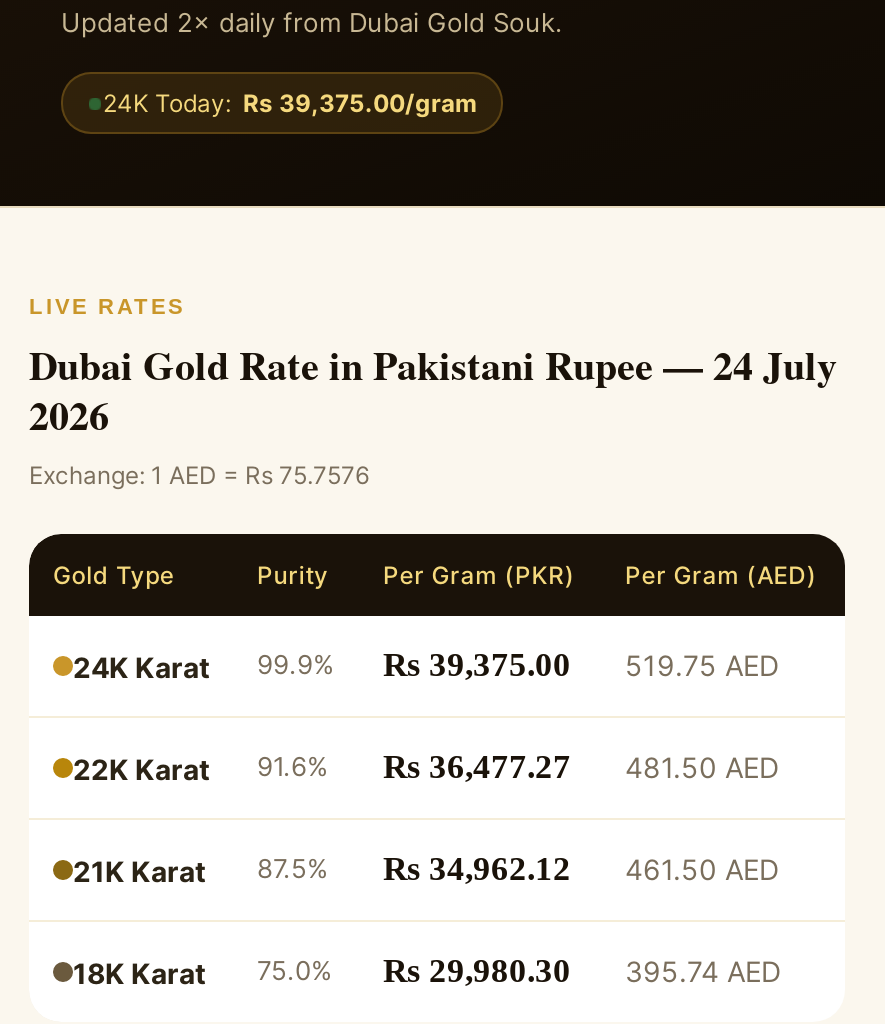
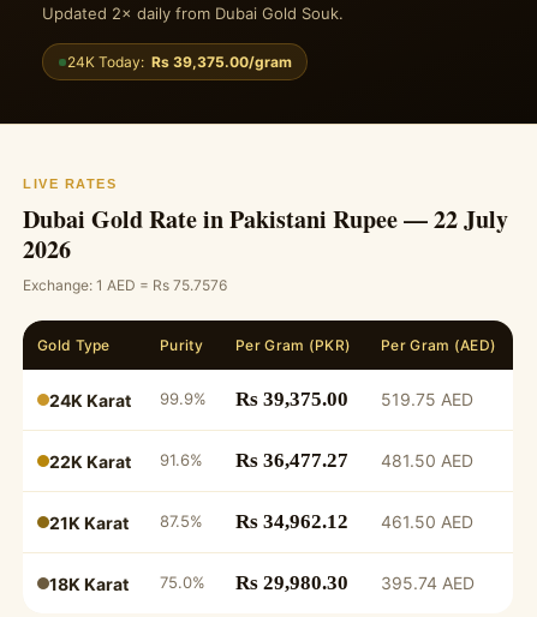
- Dubai Gold Rate in Pakistani Rupee — 24 July
+ Dubai Gold Rate in Pakistani Rupee — 22 July
